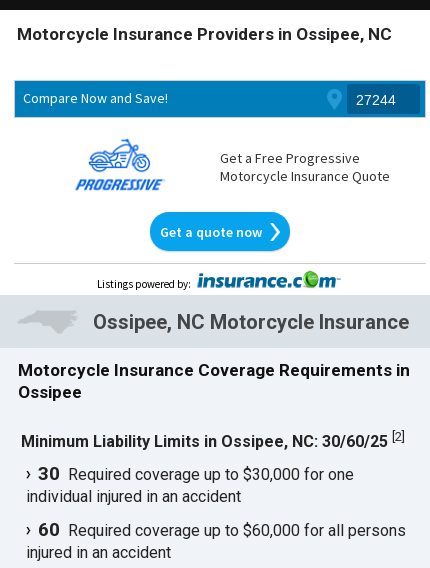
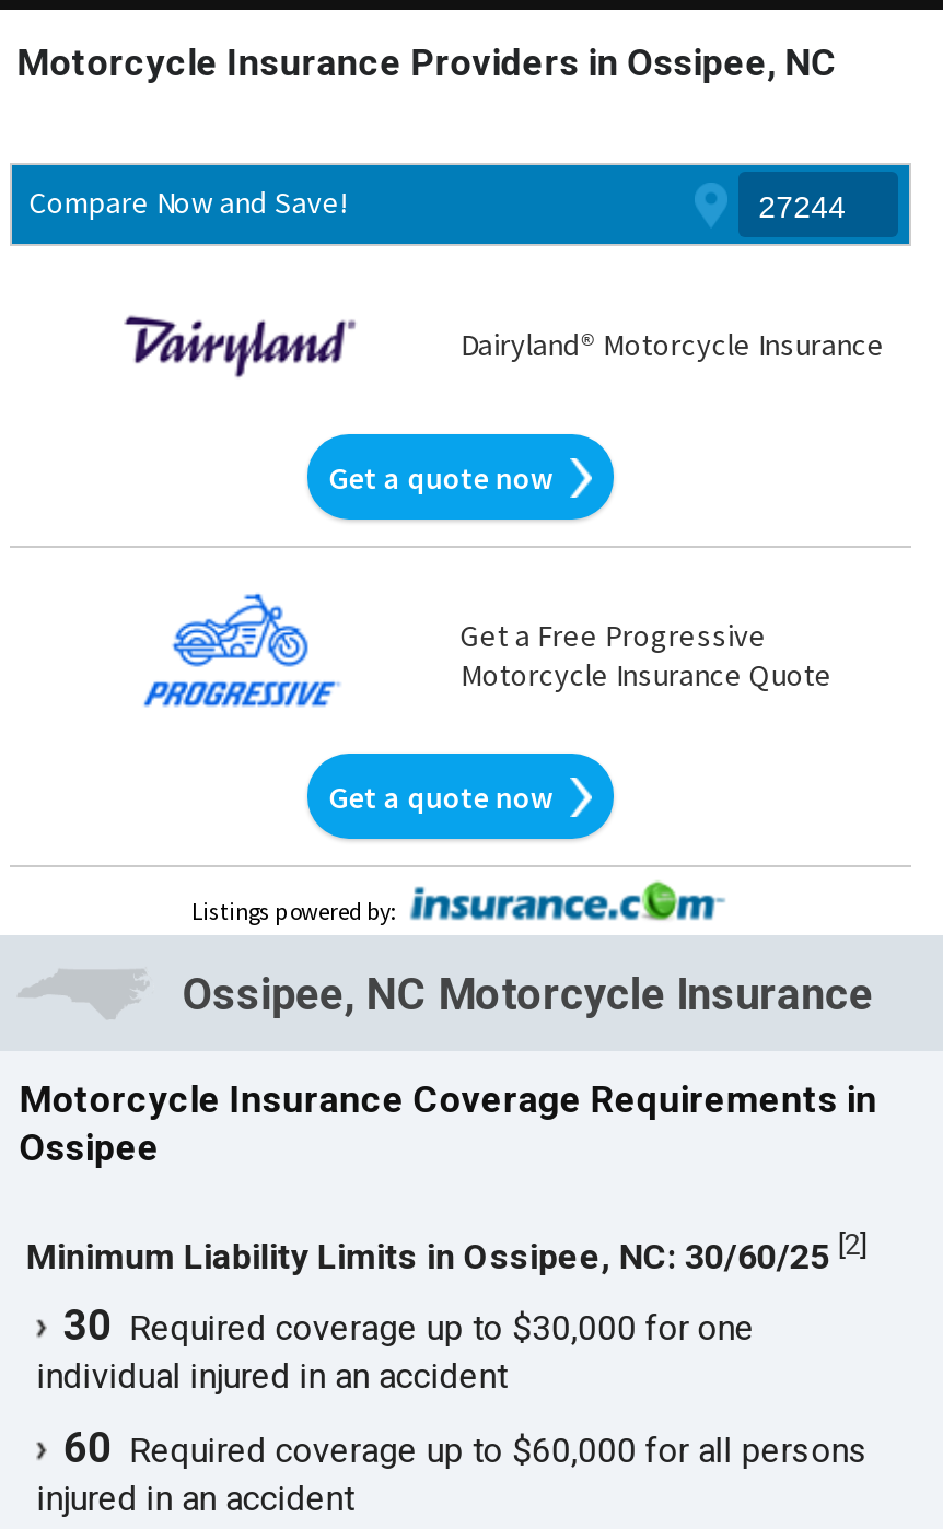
+ [image]
+ Dairyland® Motorcycle Insurance
+ Get a quote now
